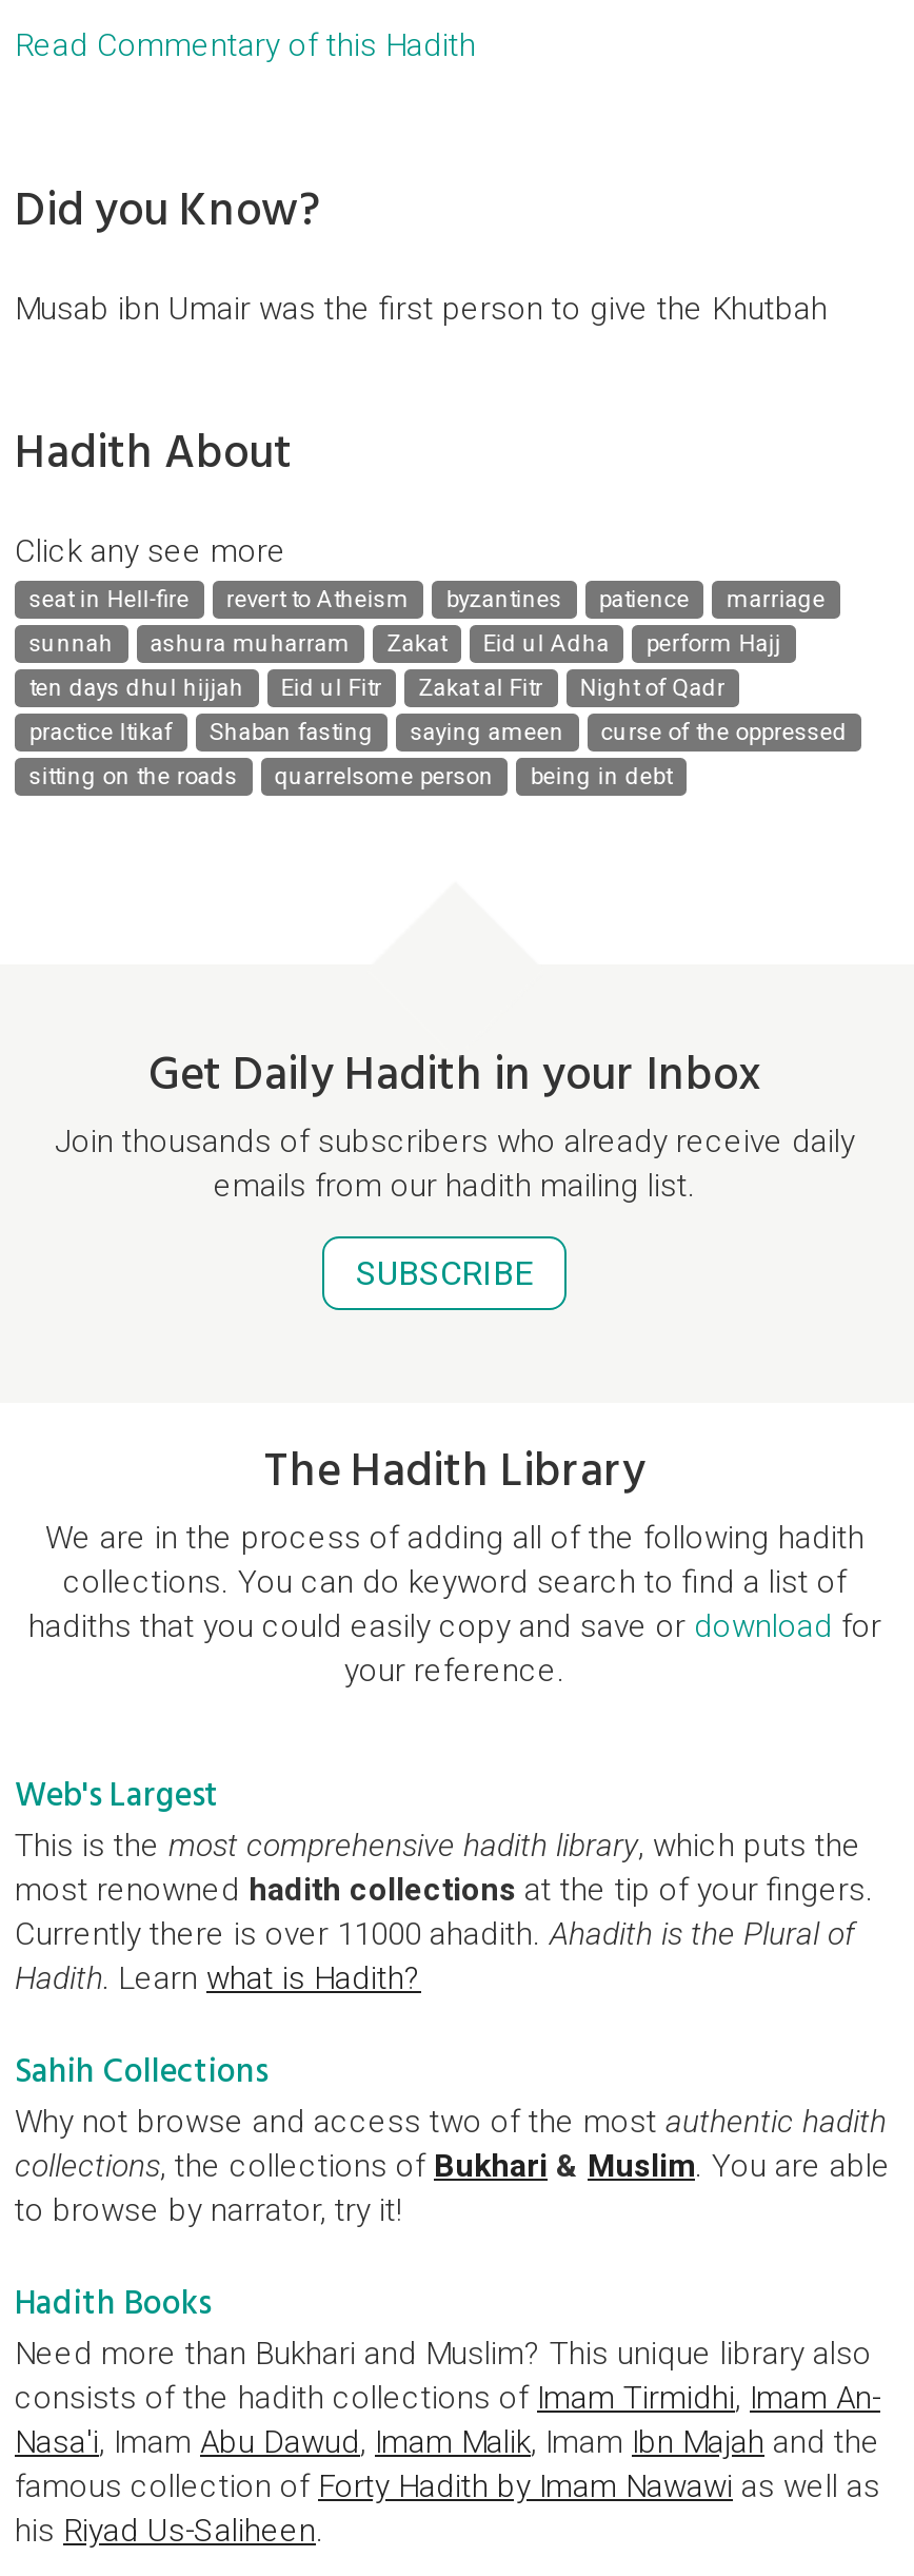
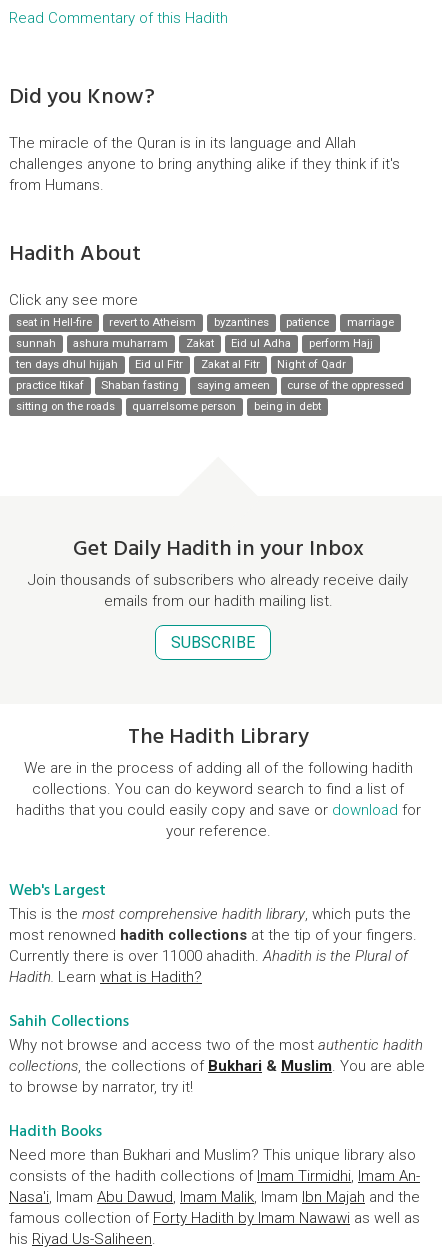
- Musab ibn Umair was the first person to give the Khutbah
+ The miracle of the Quran is in its language and Allah
+ challenges anyone to bring anything alike if they think if it's
+ from Humans.
